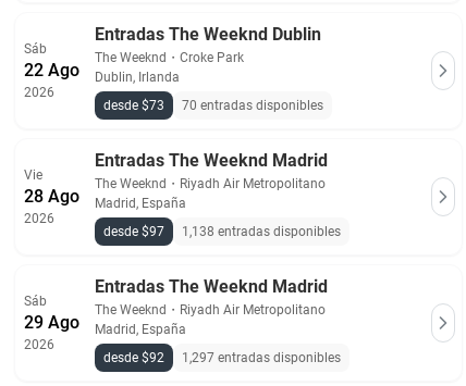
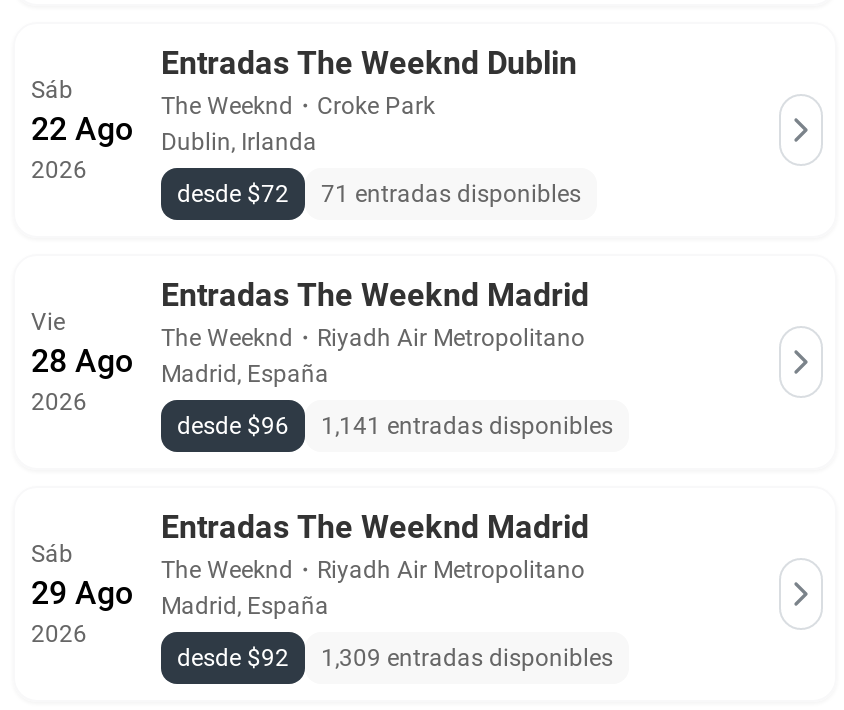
- desde $73
+ desde $72

- 70 entradas disponibles
+ 71 entradas disponibles

- desde $97
+ desde $96

- 1,138 entradas disponibles
+ 1,141 entradas disponibles

- 1,297 entradas disponibles
+ 1,309 entradas disponibles
